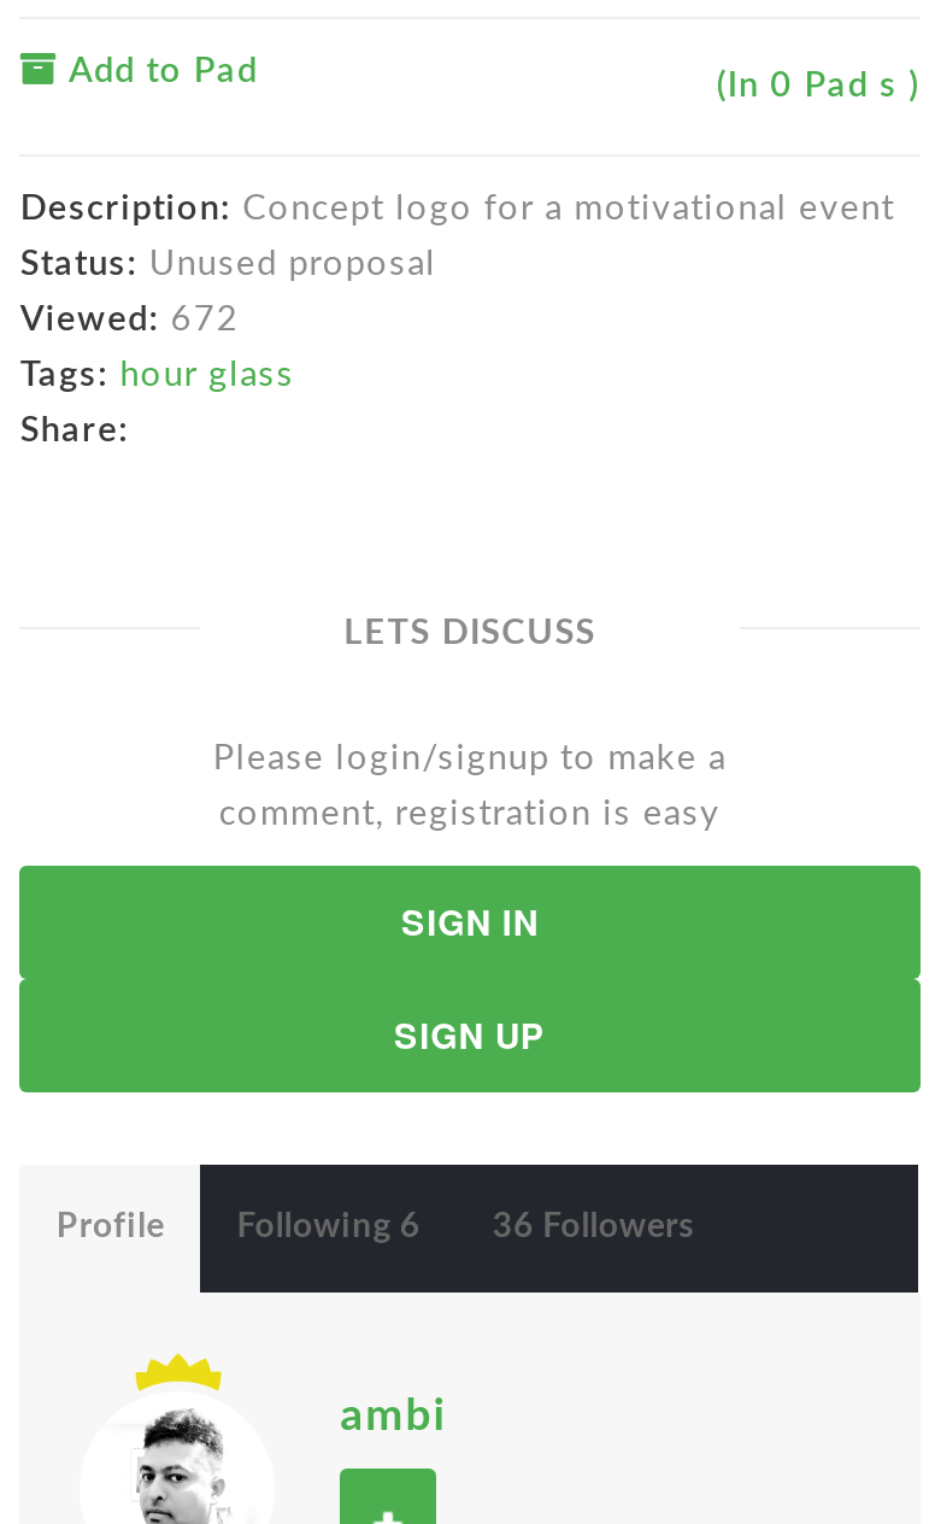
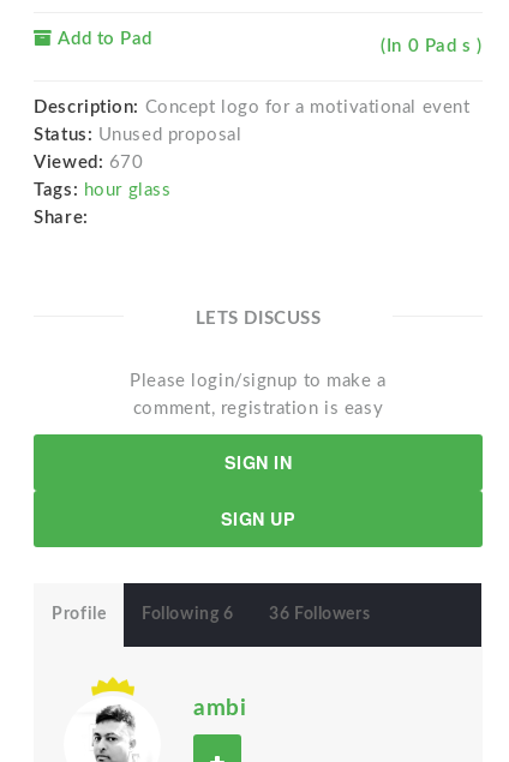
- Viewed: 672
+ Viewed: 670
